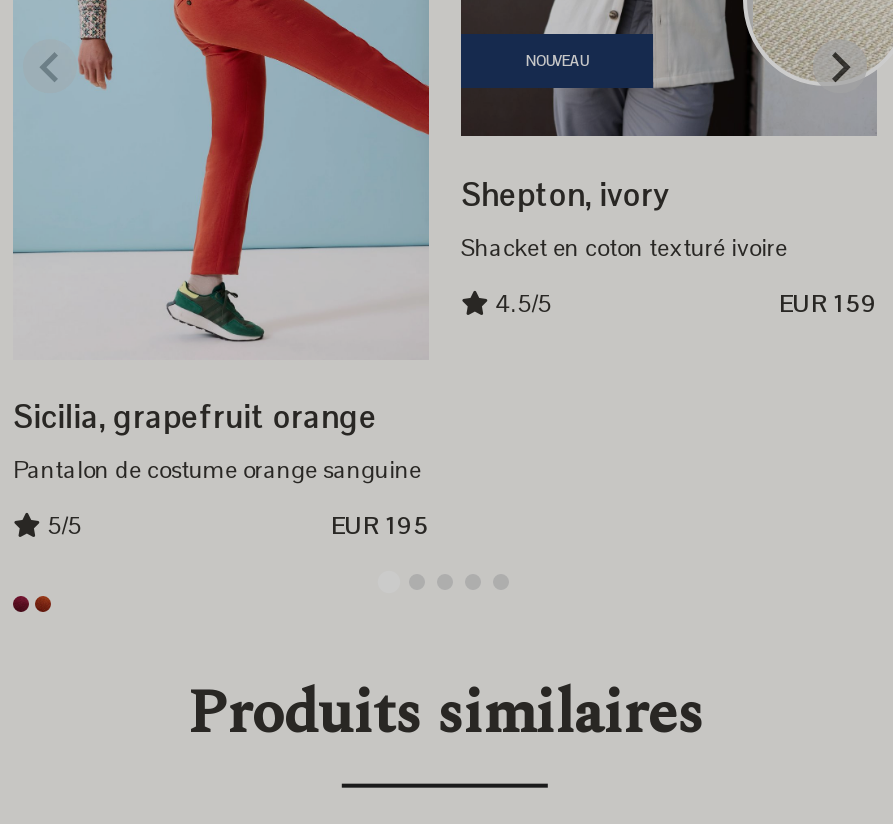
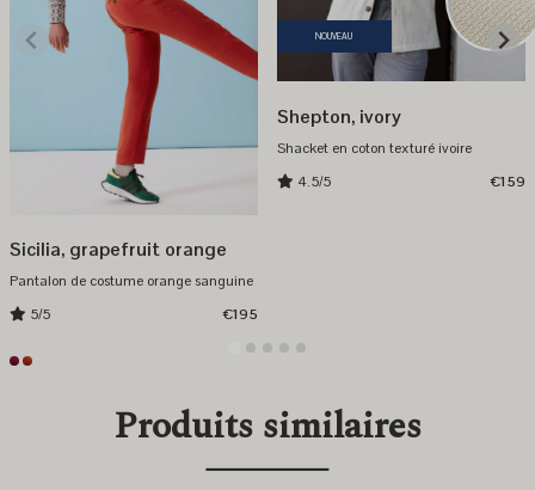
- EUR 159
+ €159

- EUR 195
+ €195
